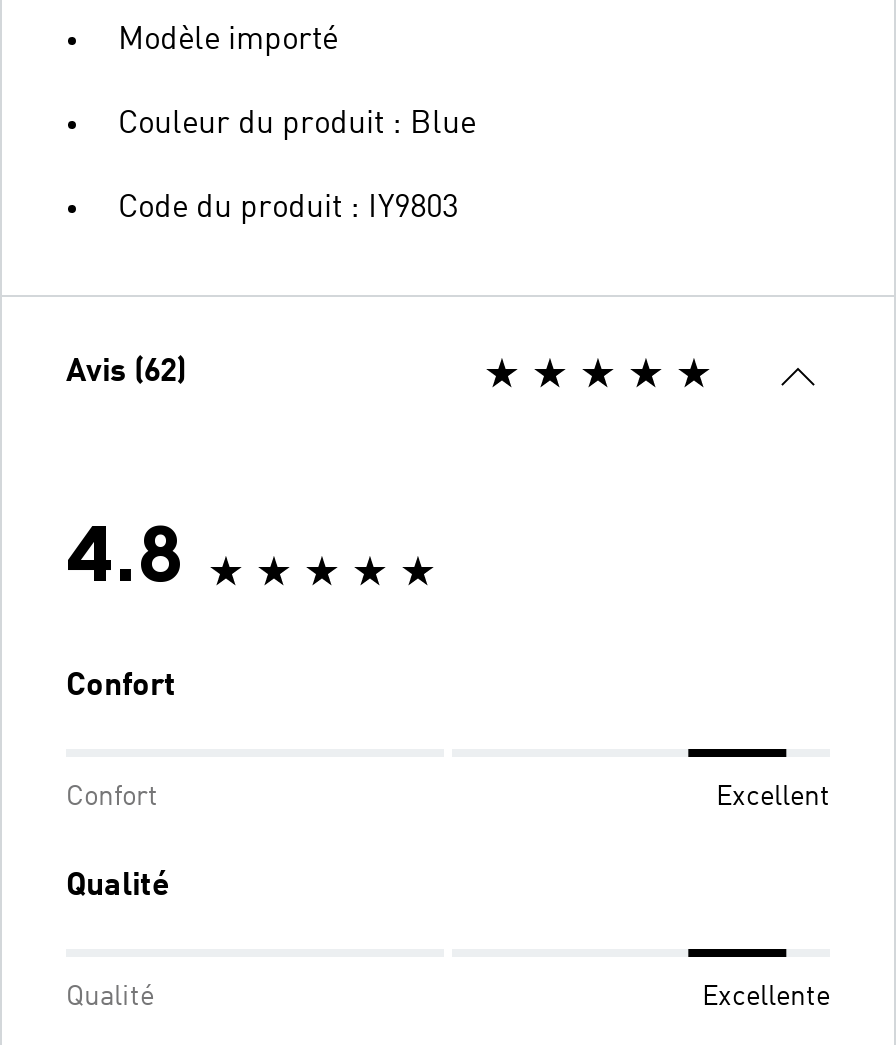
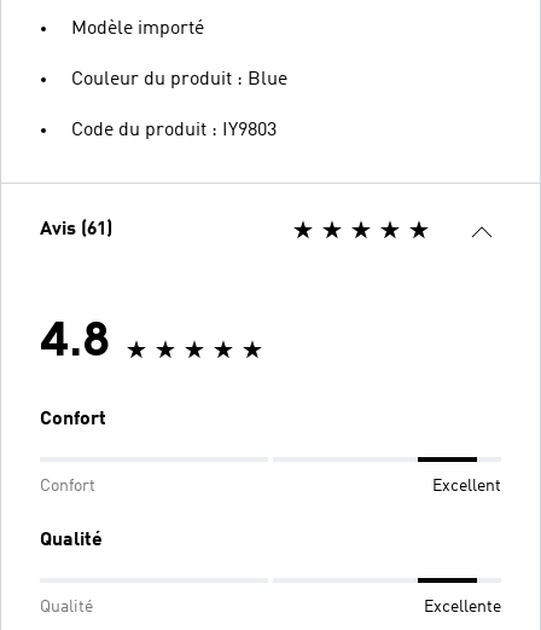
- Avis (62)
+ Avis (61)
